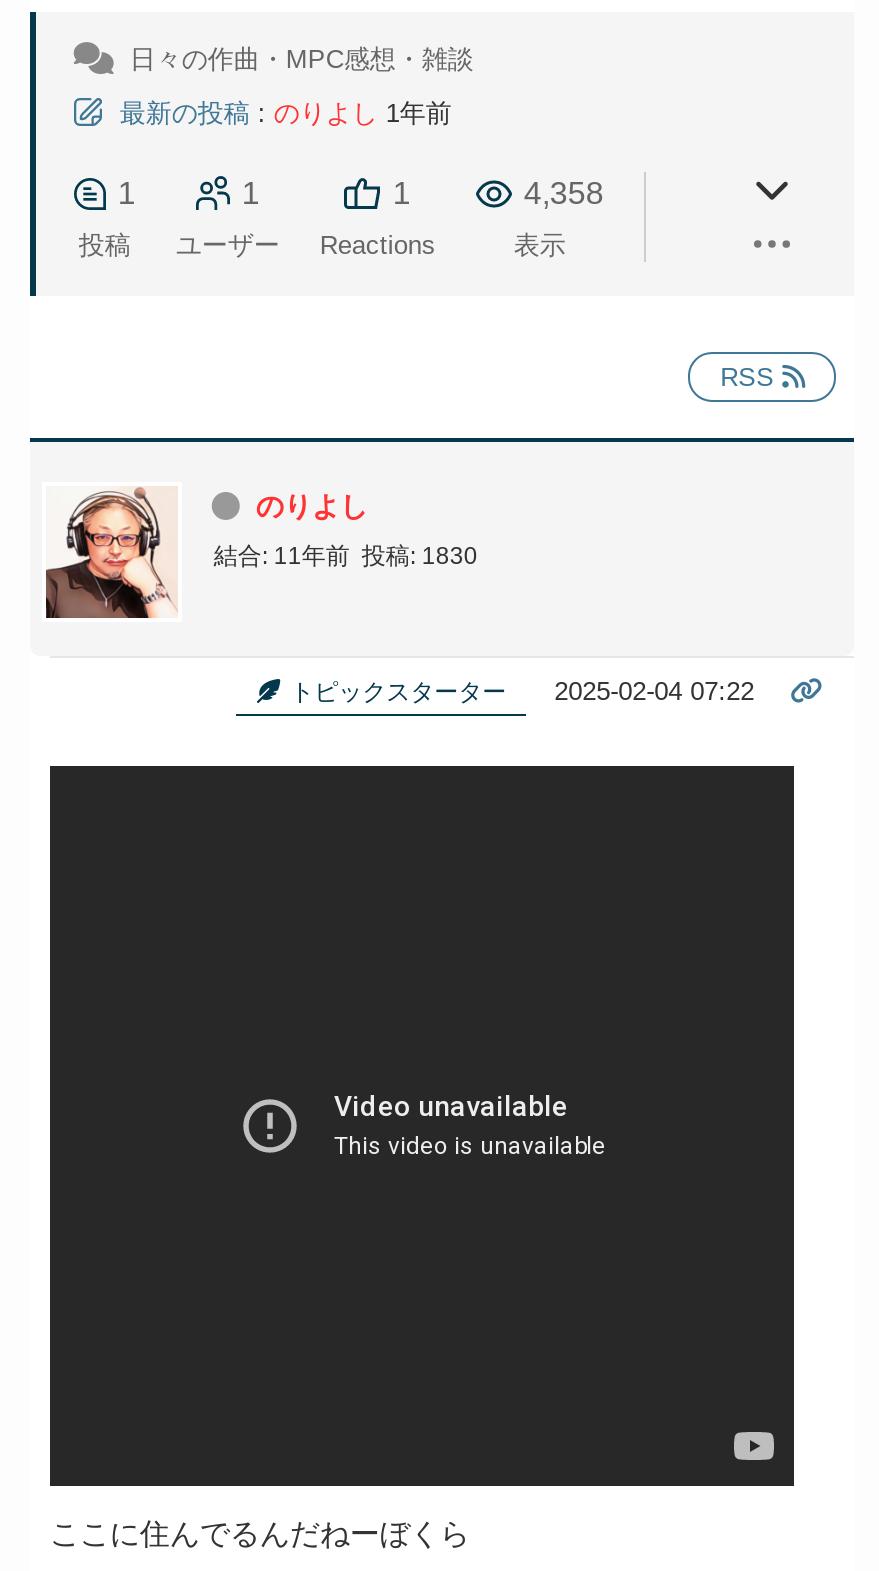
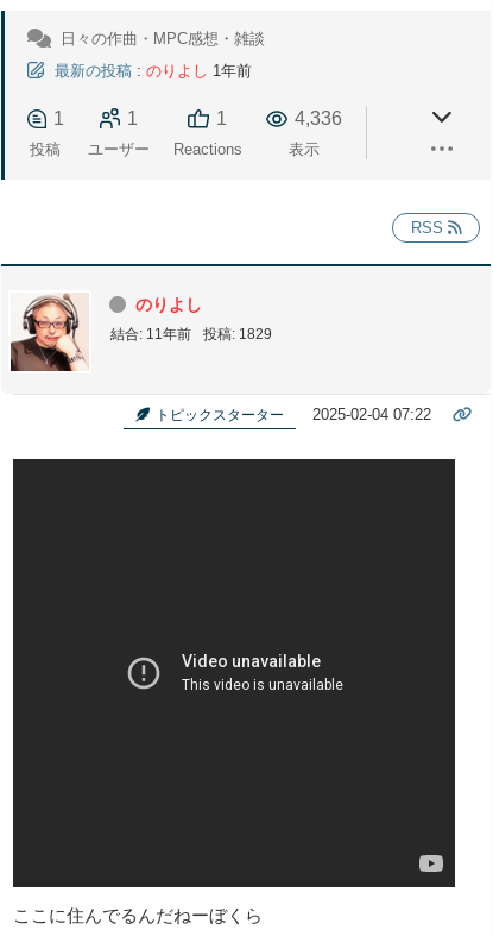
- 4,358
+ 4,336

- 結合: 11年前 投稿: 1830
+ 結合: 11年前
+ 投稿: 1829
